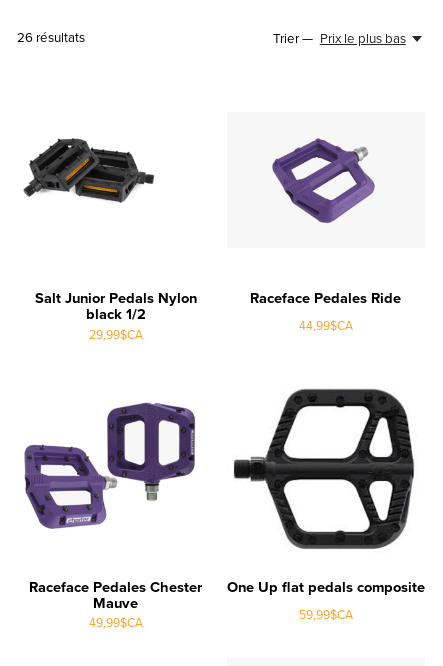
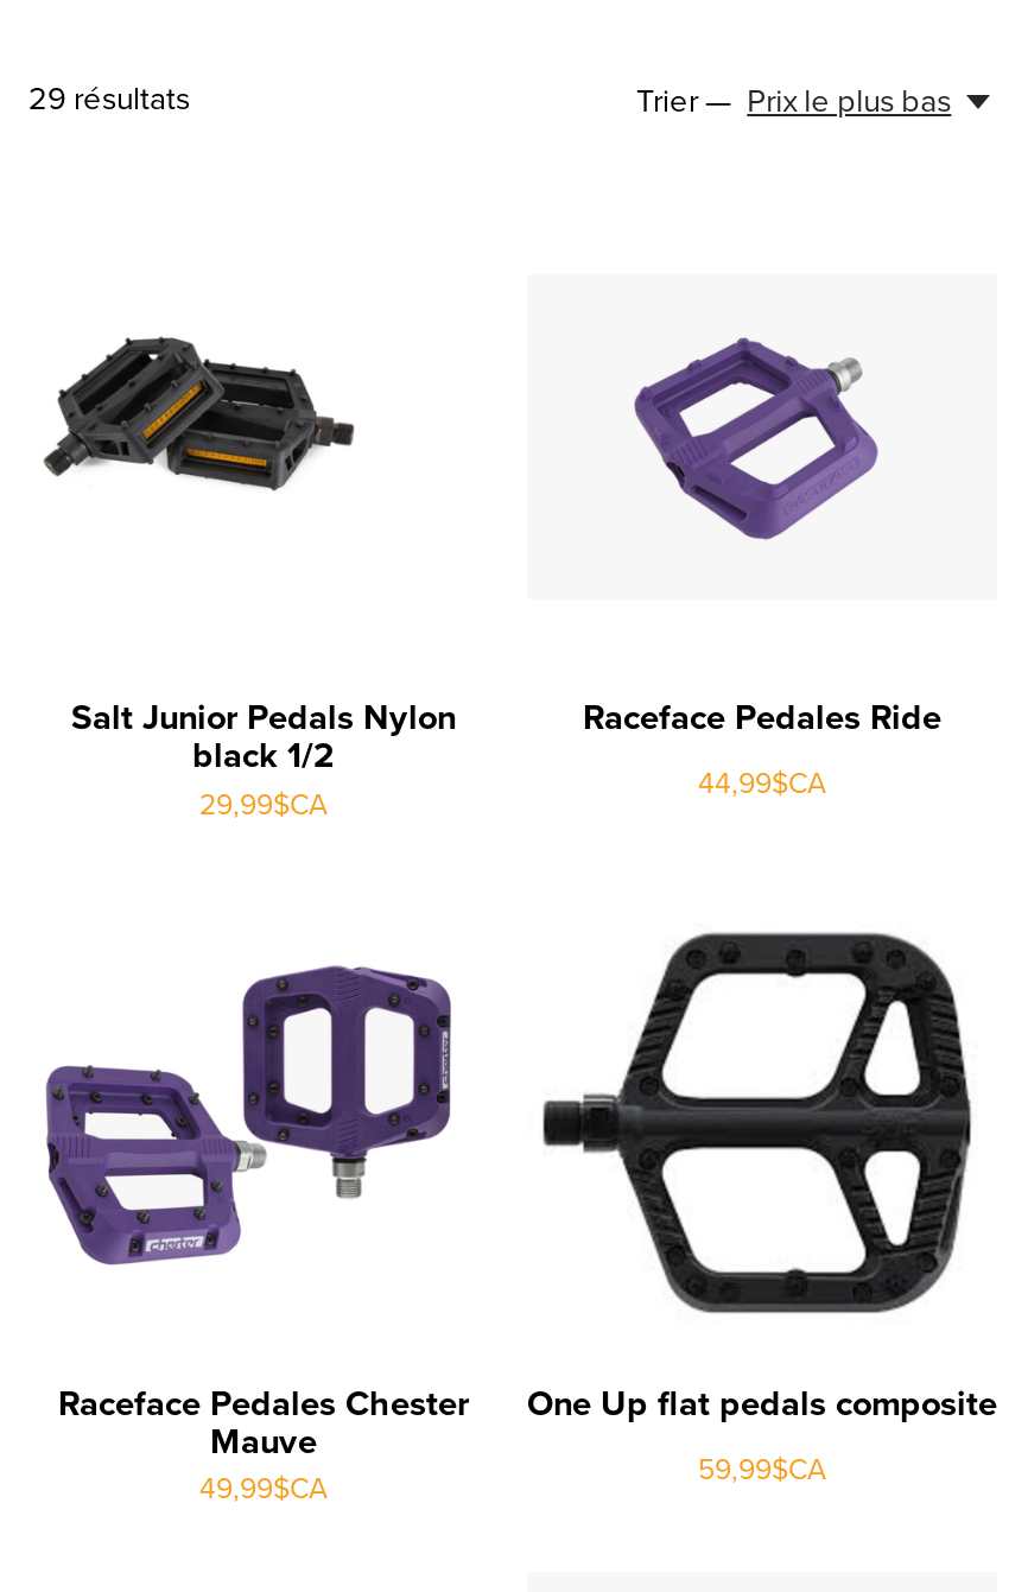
- 26 résultats
+ 29 résultats
